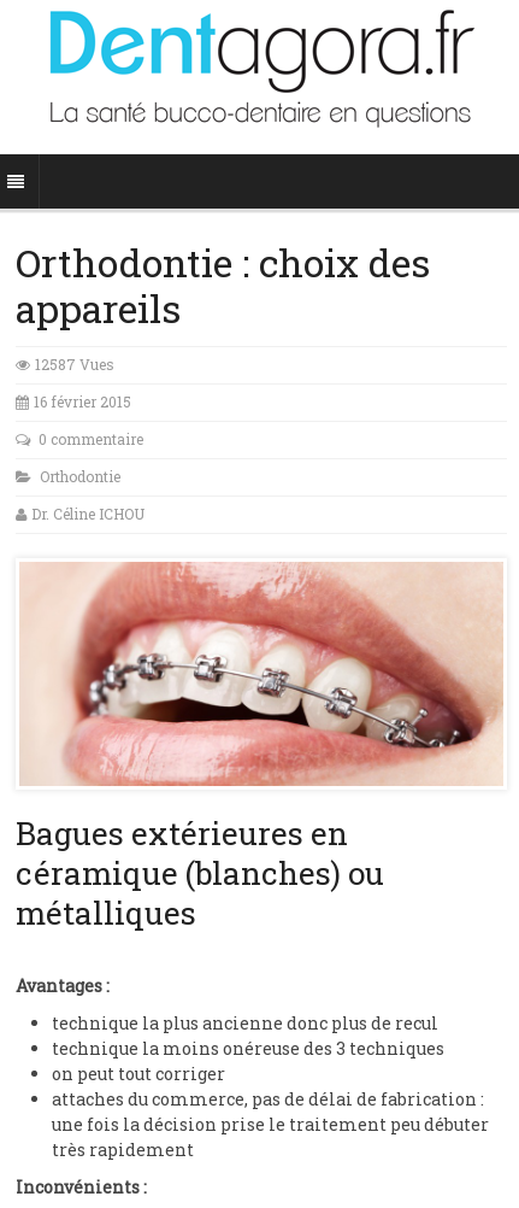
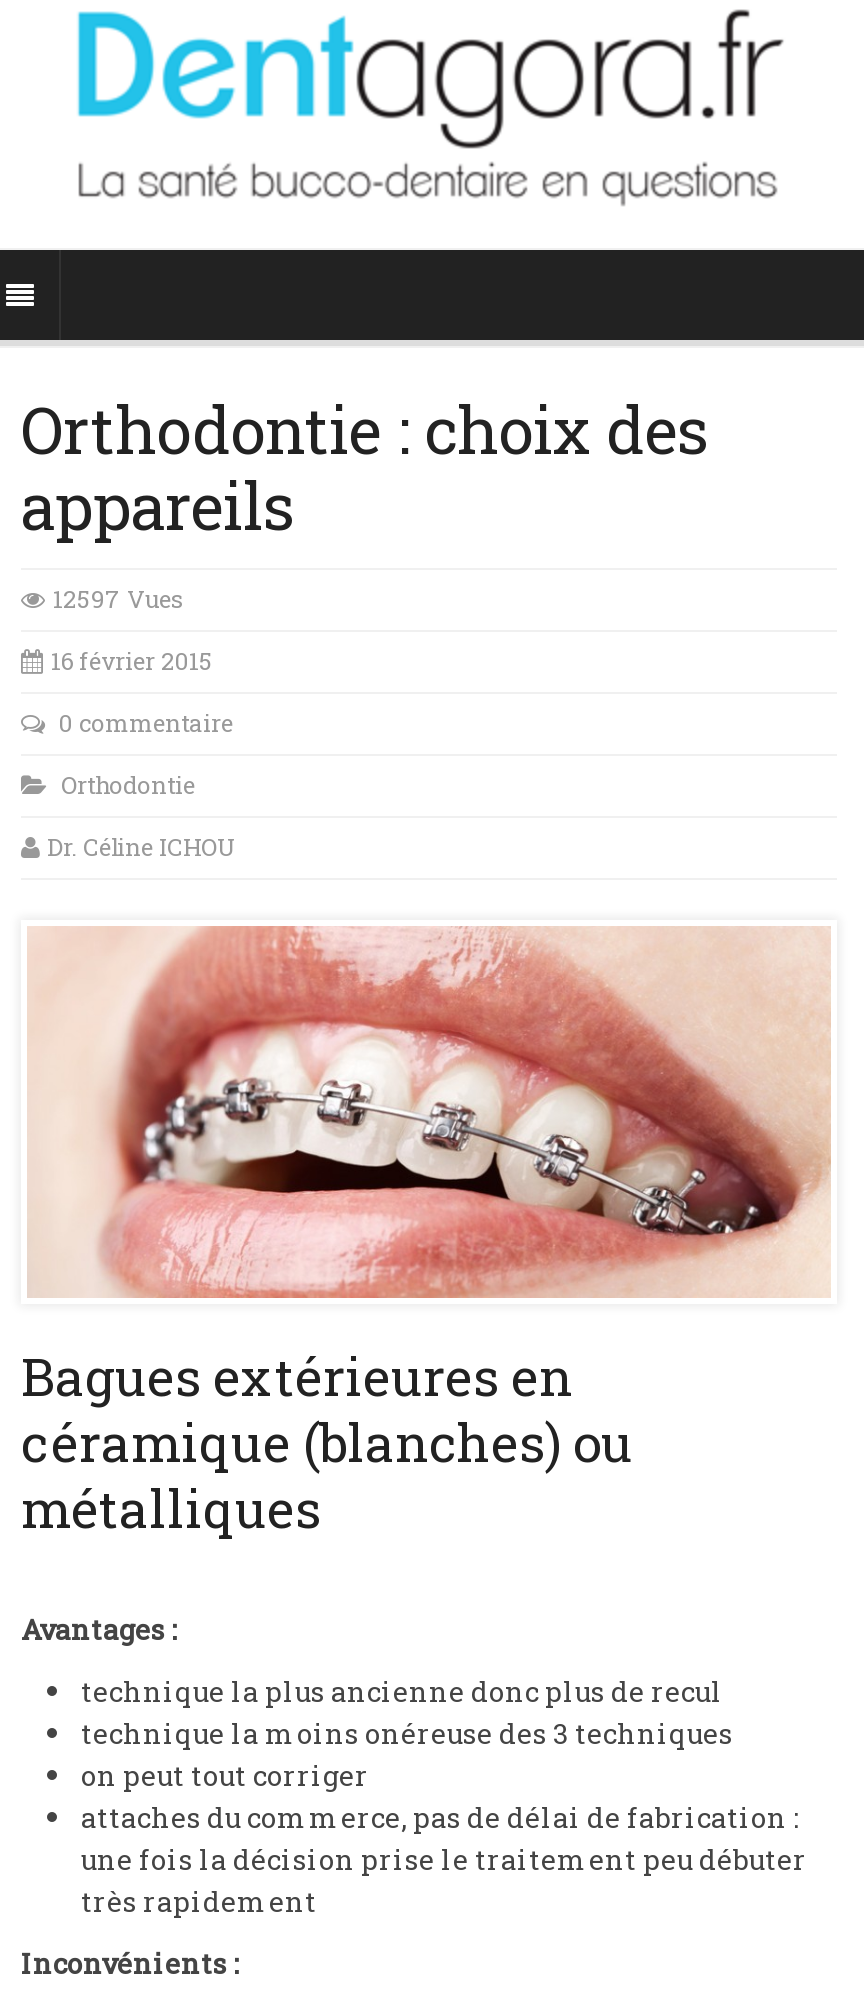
- 12587 Vues
+ 12597 Vues
